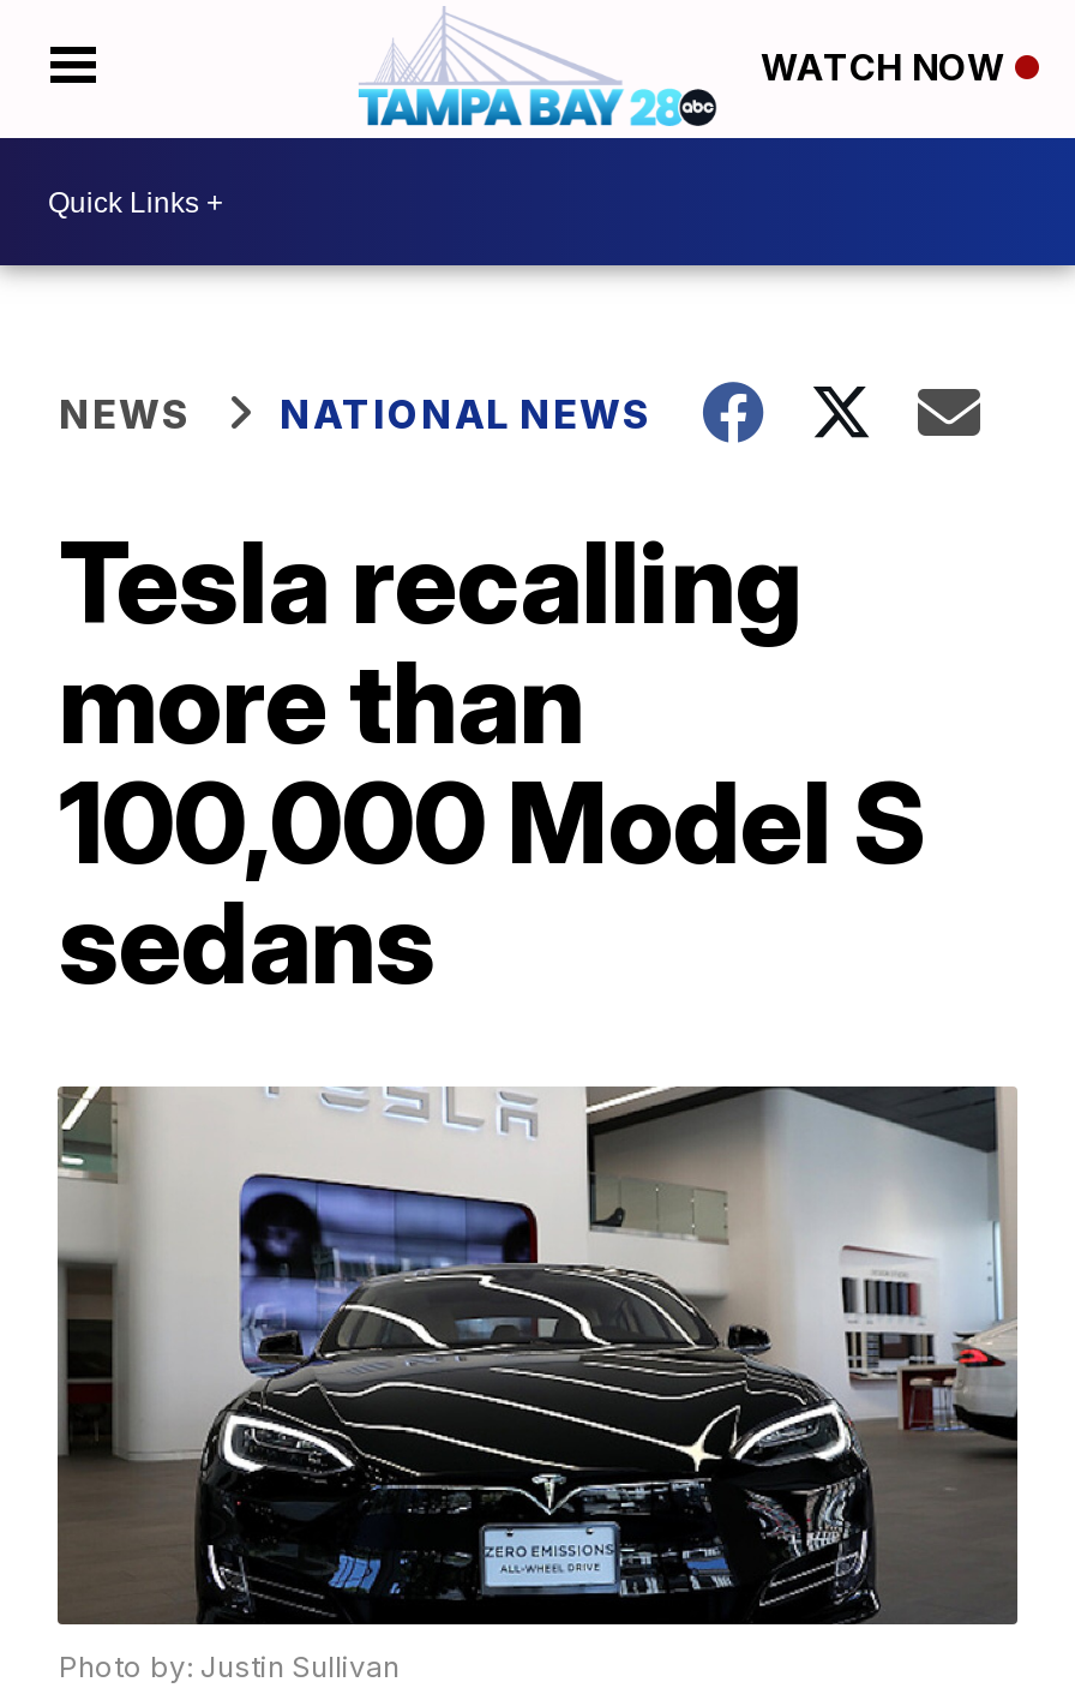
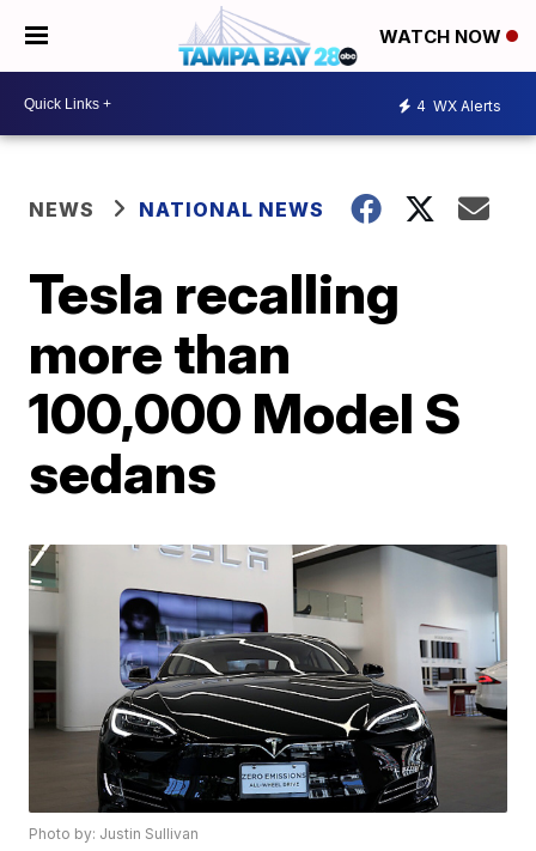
+ 4 WX Alerts
